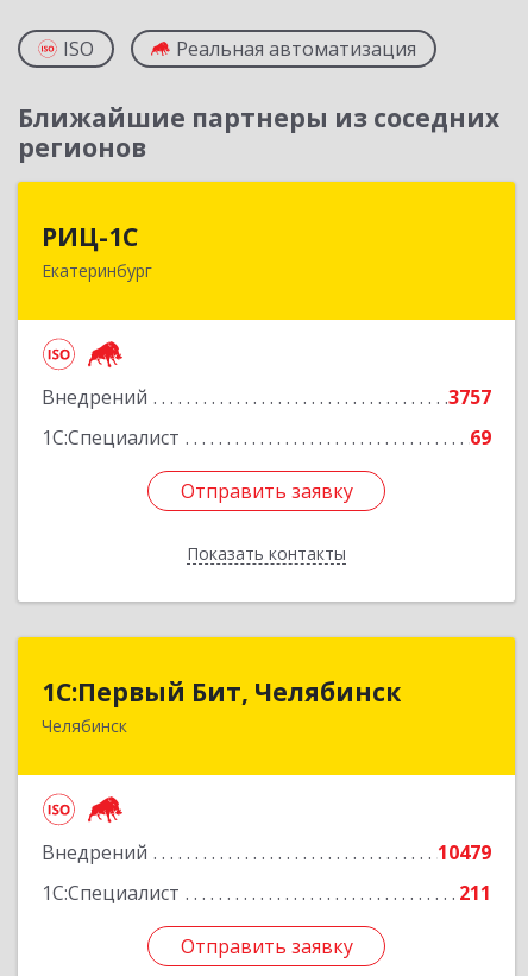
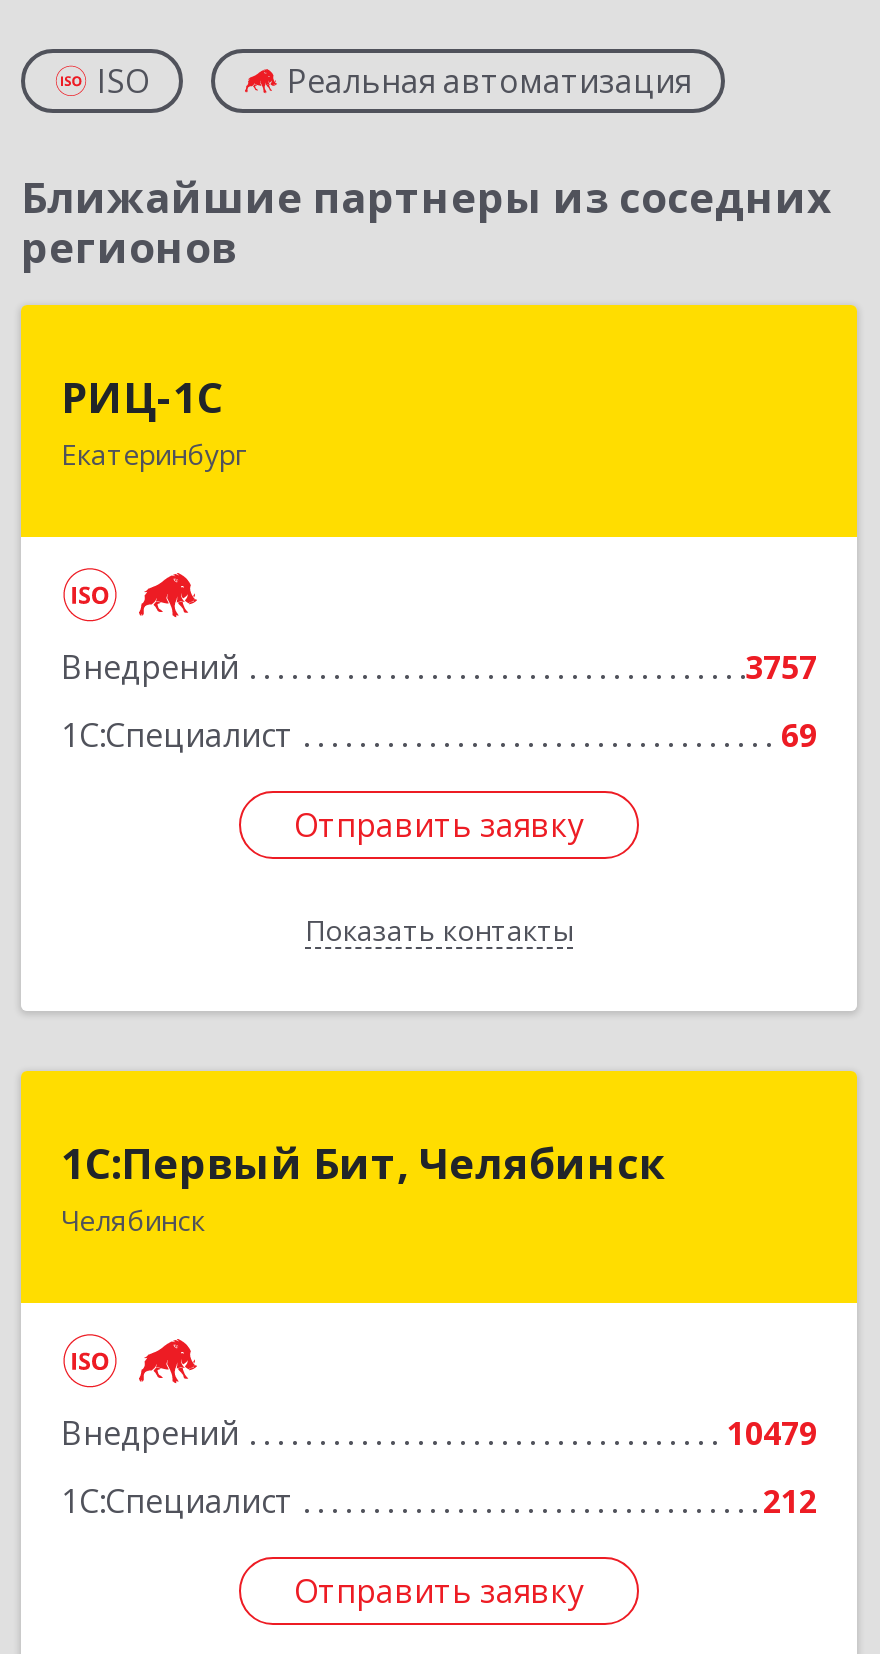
- 211
+ 212
